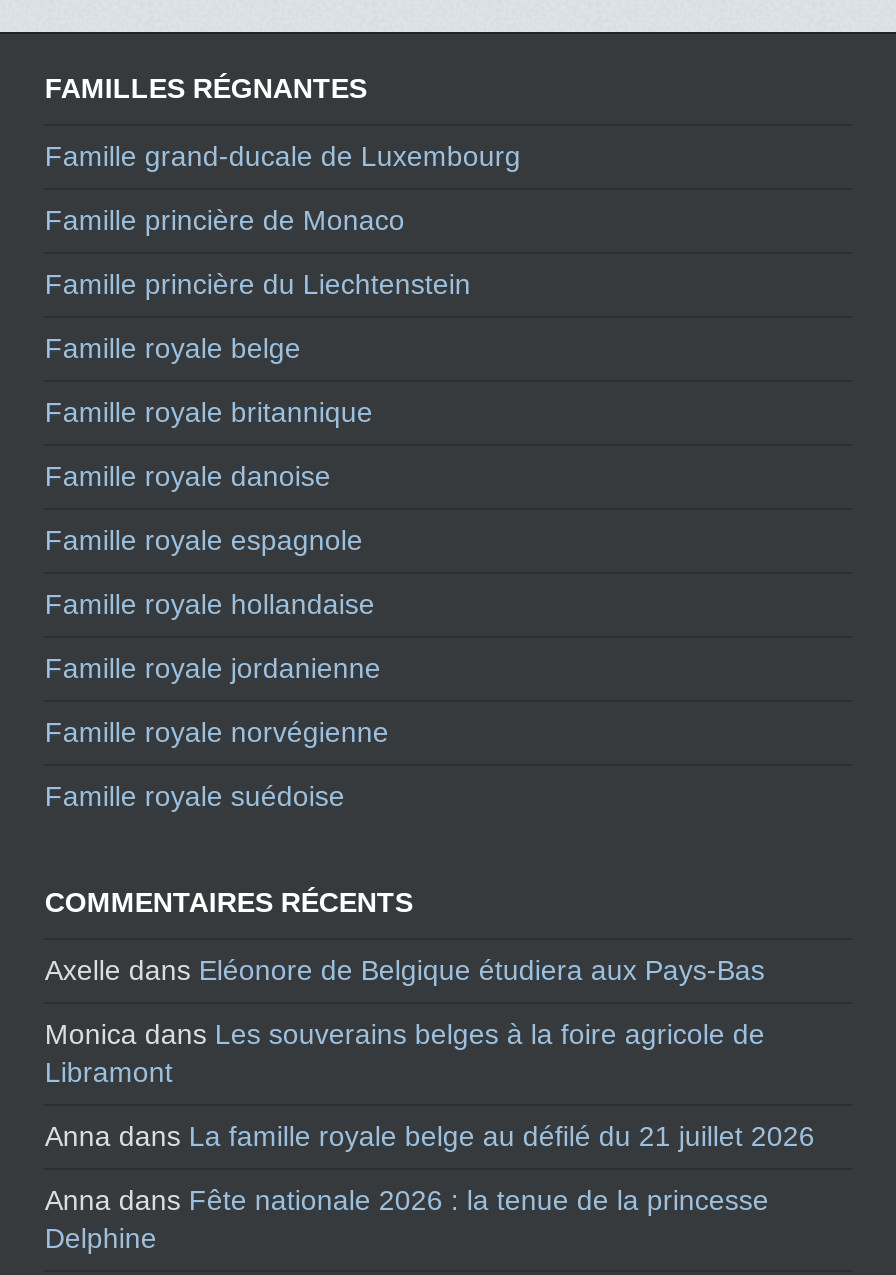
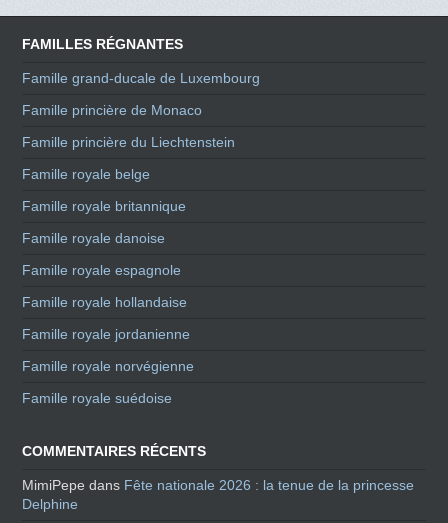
- Axelle dans Eléonore de Belgique étudiera aux Pays-Bas
- Monica dans Les souverains belges à la foire agricole de
- Libramont
- Anna dans La famille royale belge au défilé du 21 juillet 2026
- Anna dans Fête nationale 2026 : la tenue de la princesse
+ MimiPepe dans Fête nationale 2026 : la tenue de la princesse
